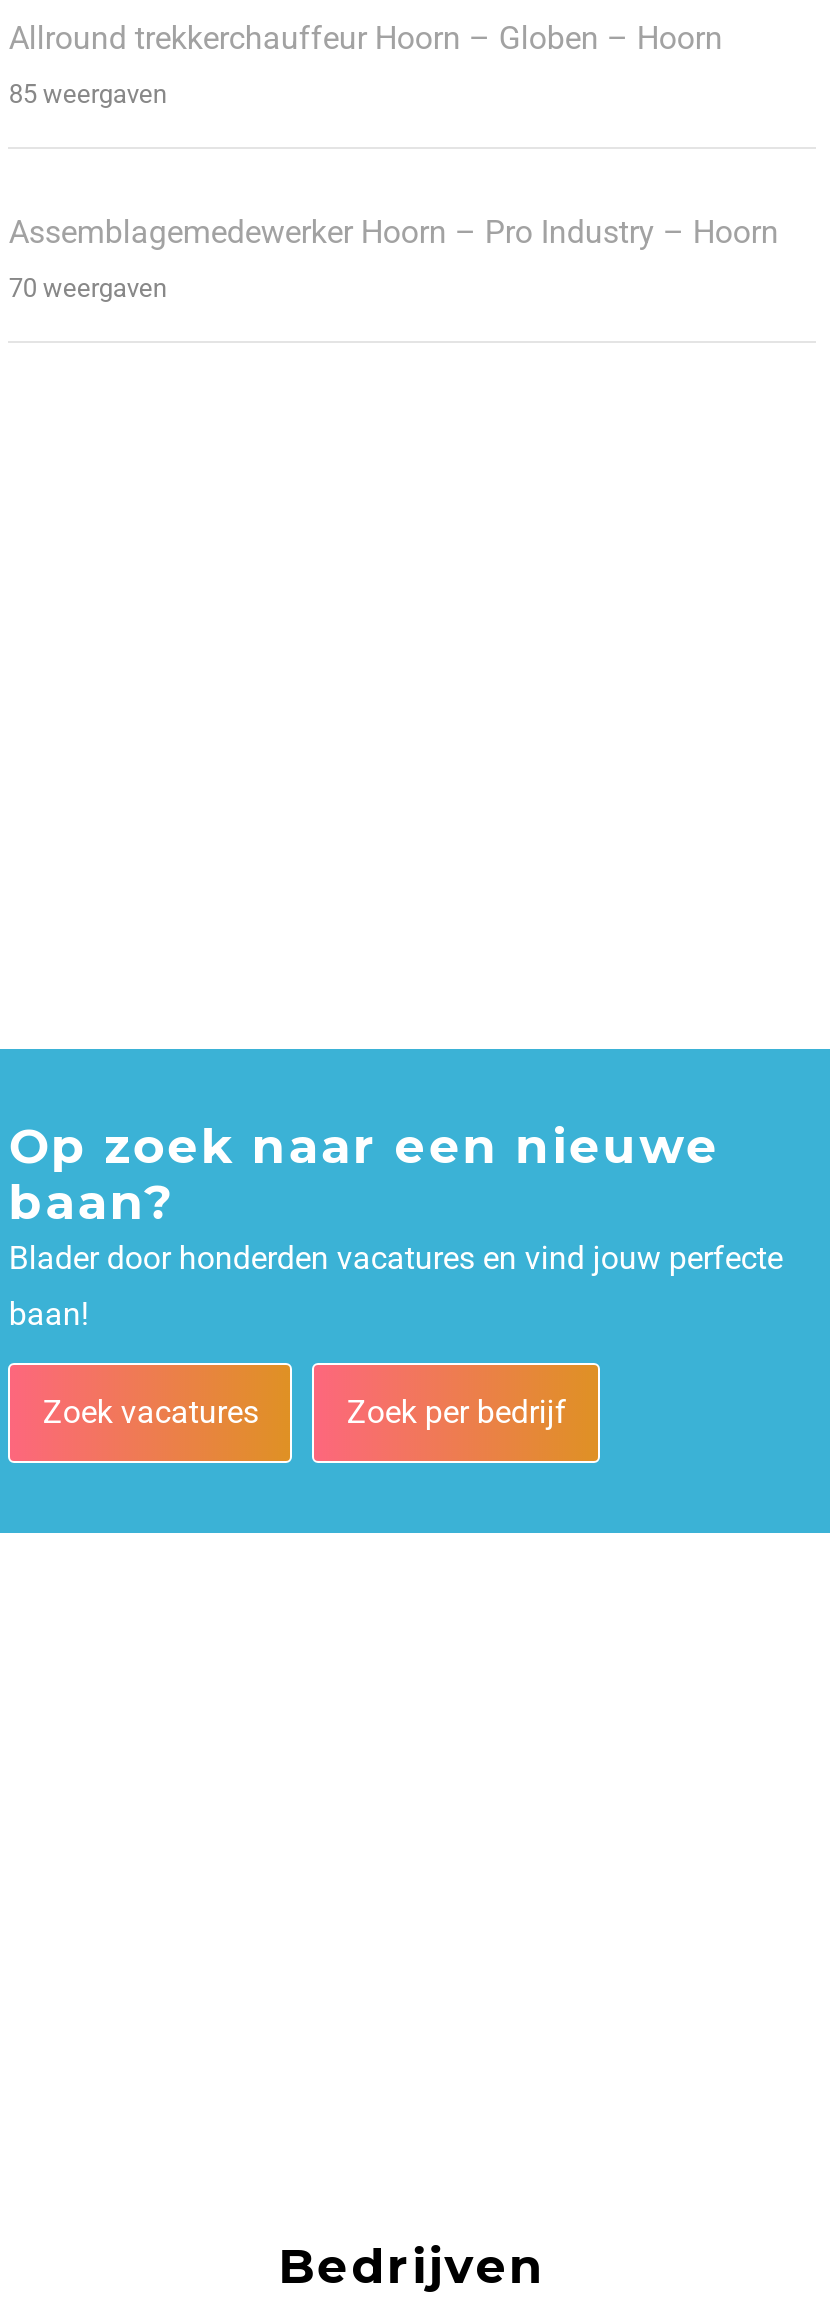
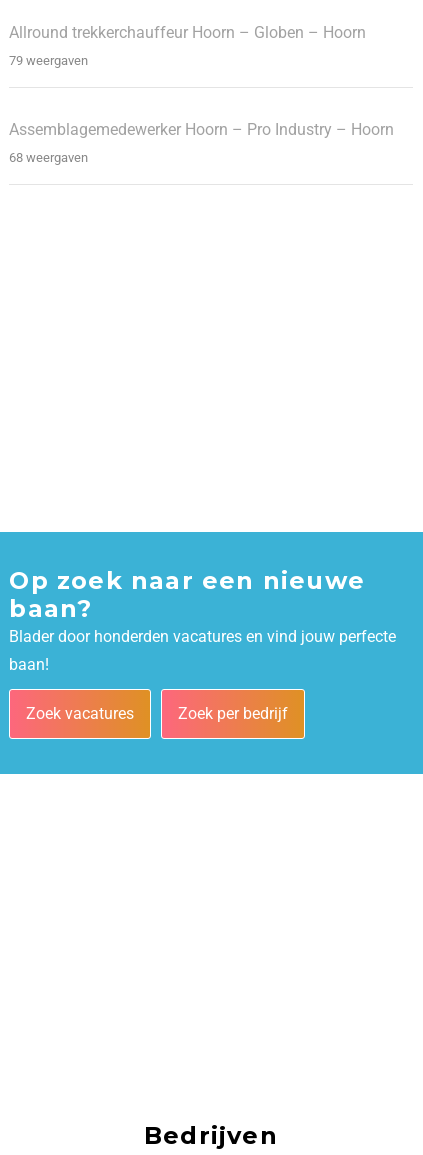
- 85 weergaven
+ 79 weergaven

- 70 weergaven
+ 68 weergaven
